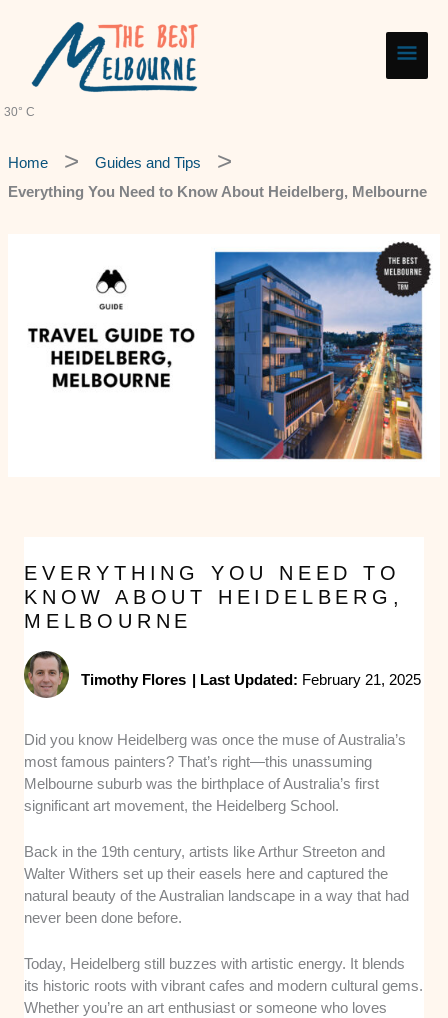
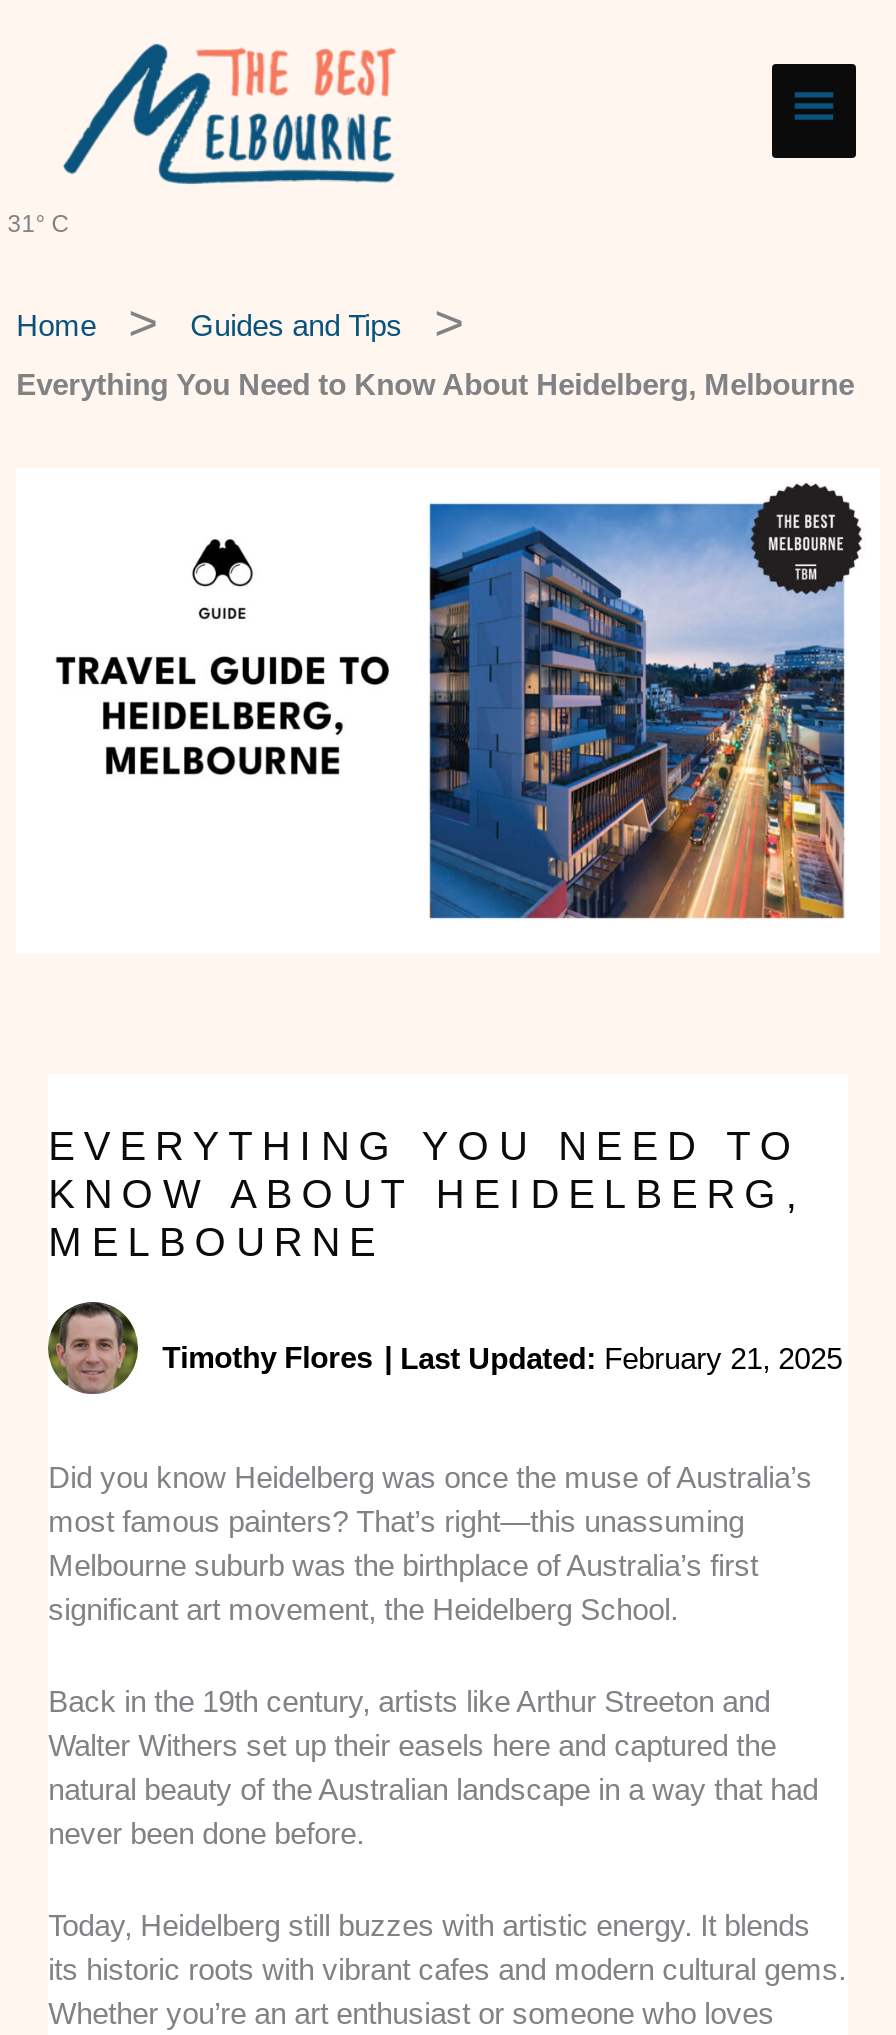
- 30° C
+ 31° C
